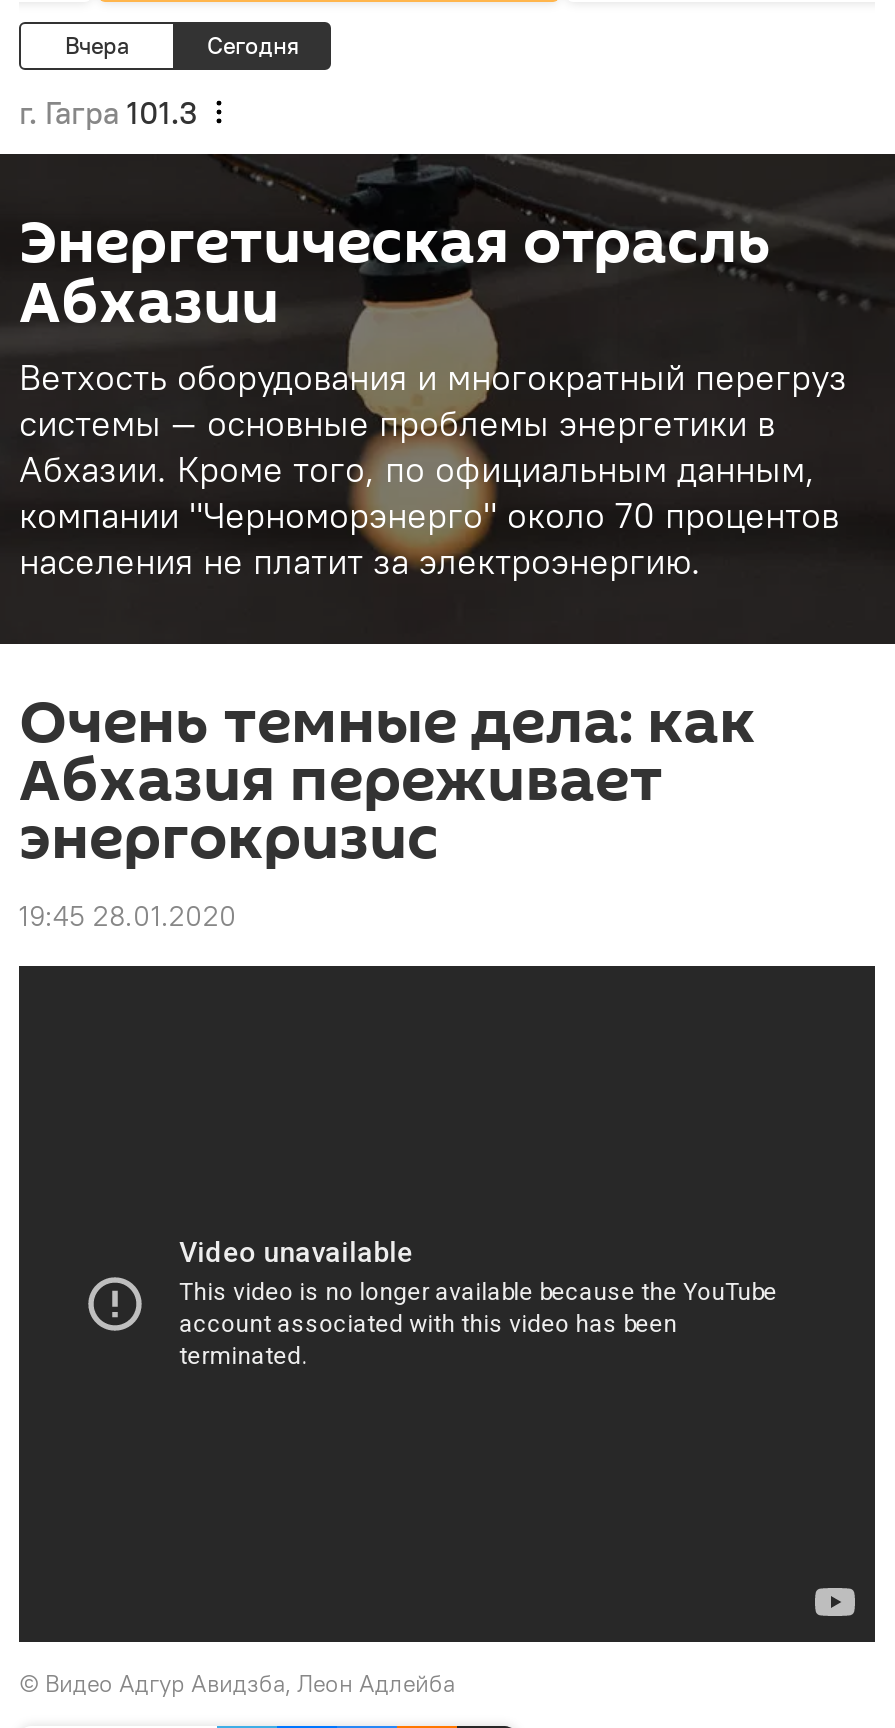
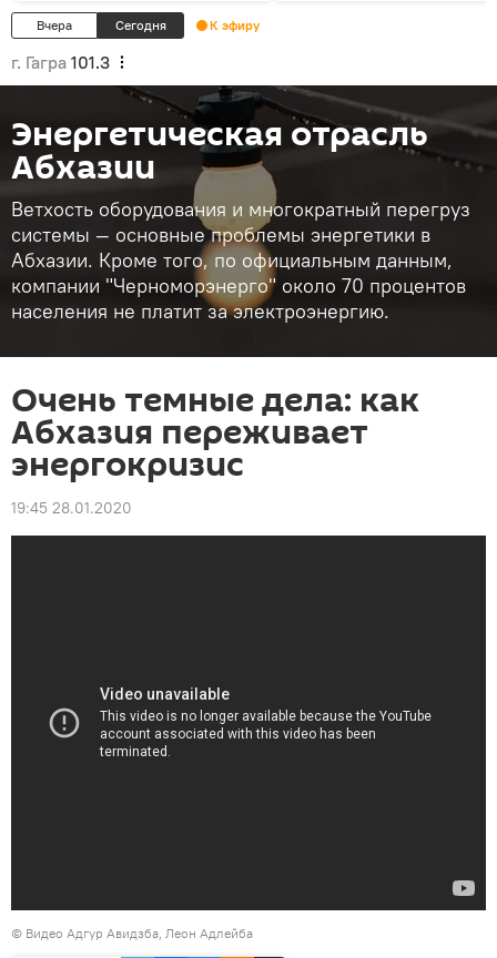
+ К эфиру
